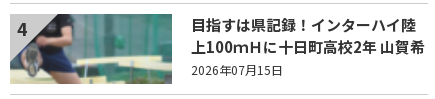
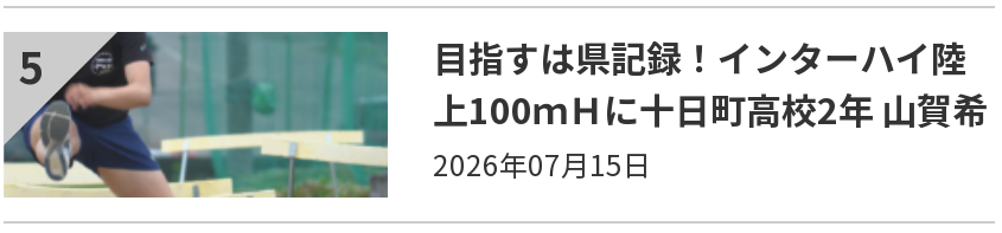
- 4
+ 5
